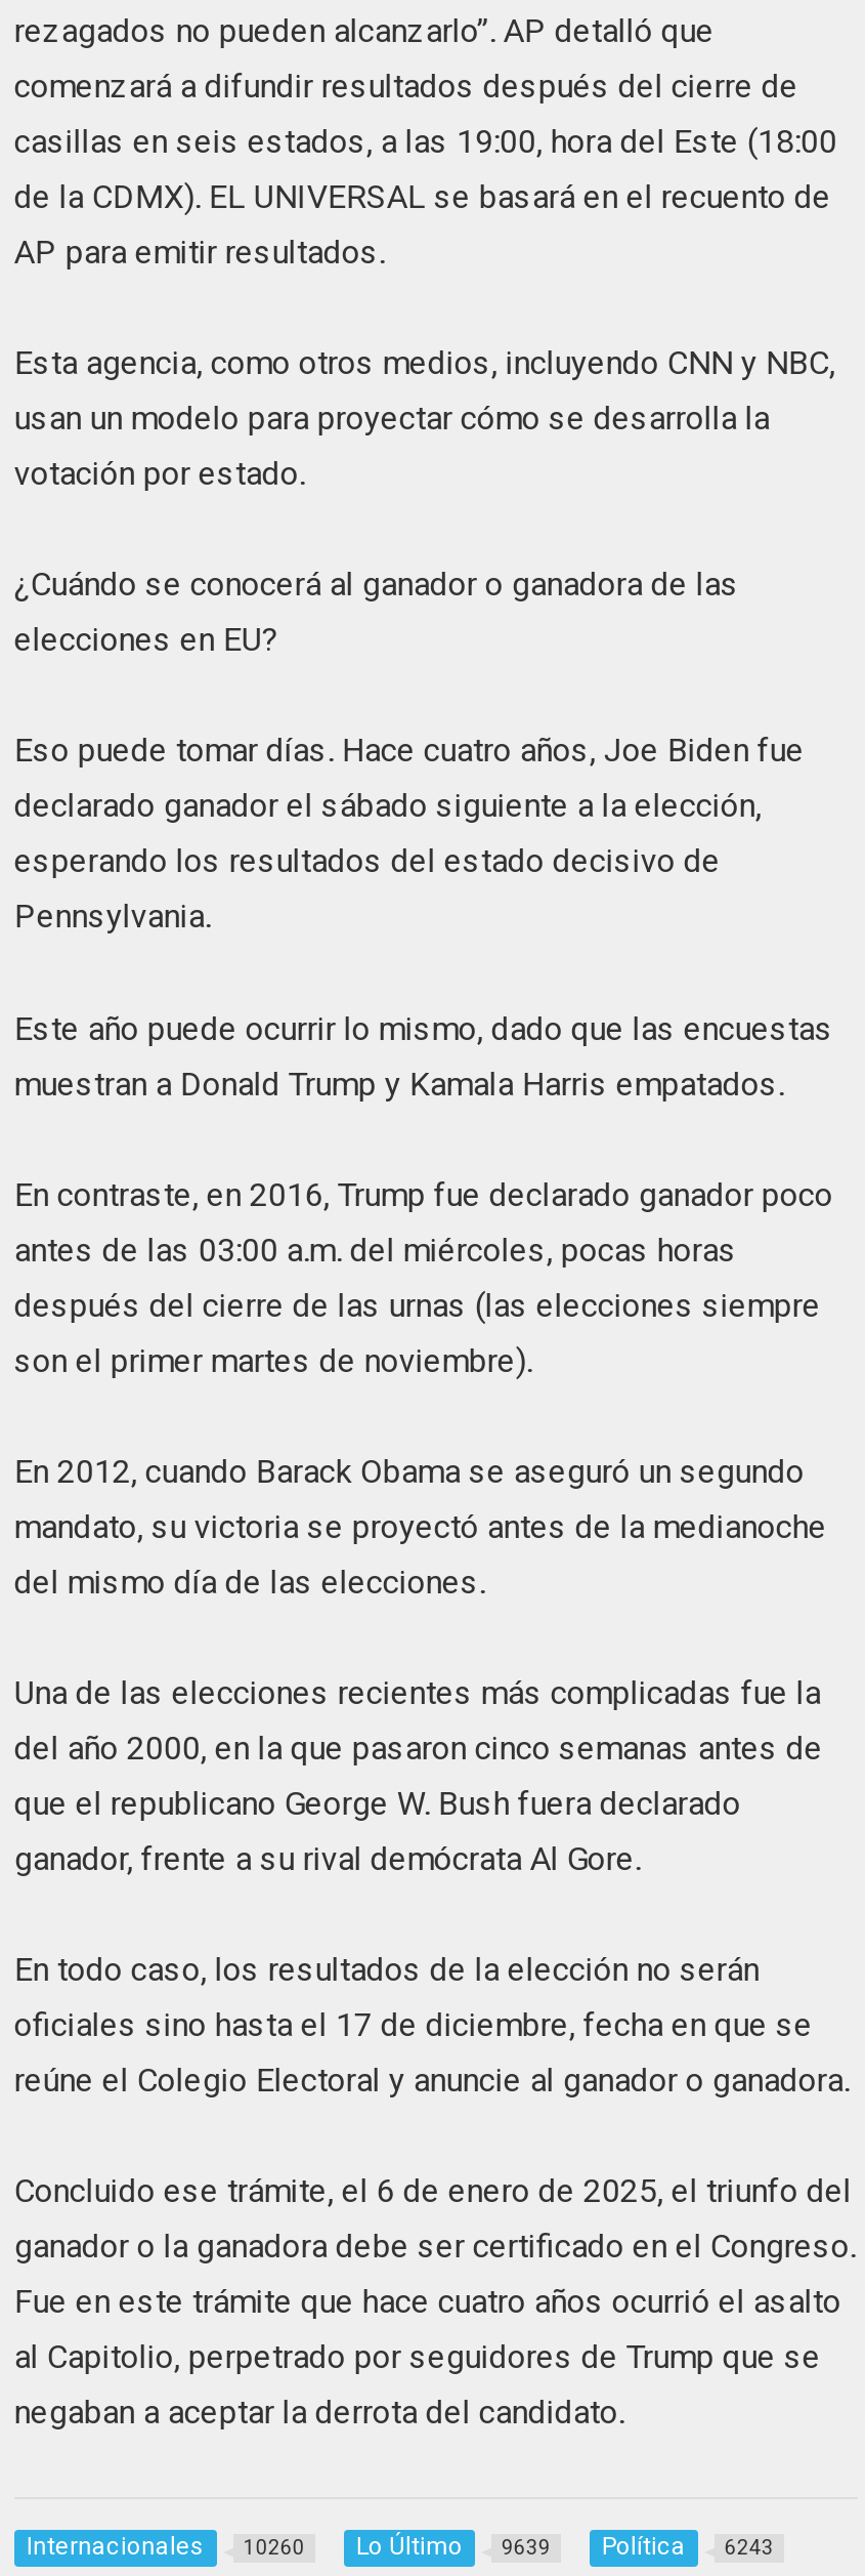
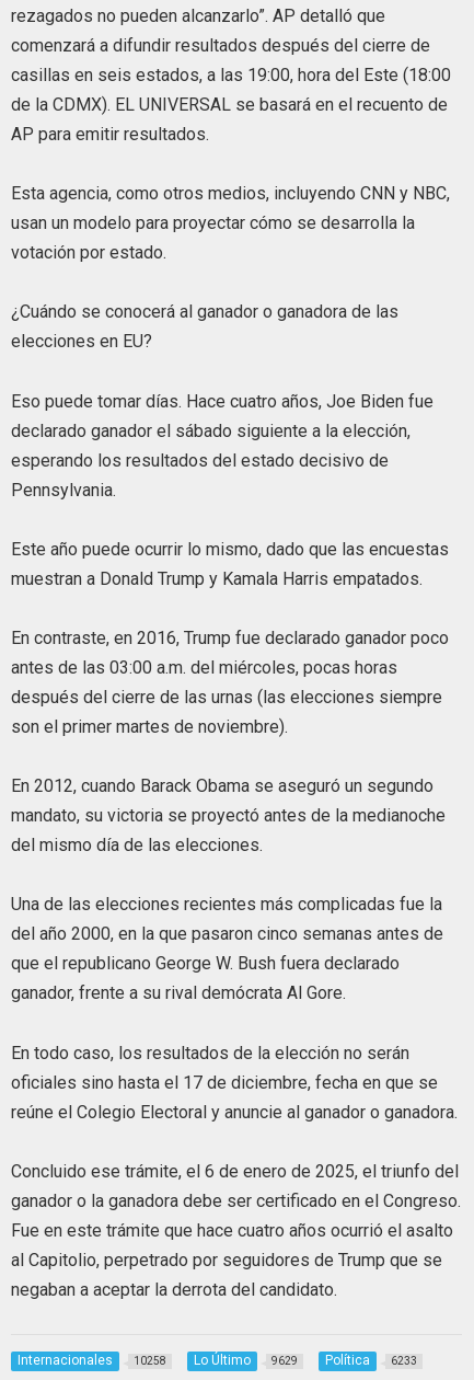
- Internacionales 10260
+ Internacionales 10258

- Lo Último 9639
+ Lo Último 9629

- Política 6243
+ Política 6233
